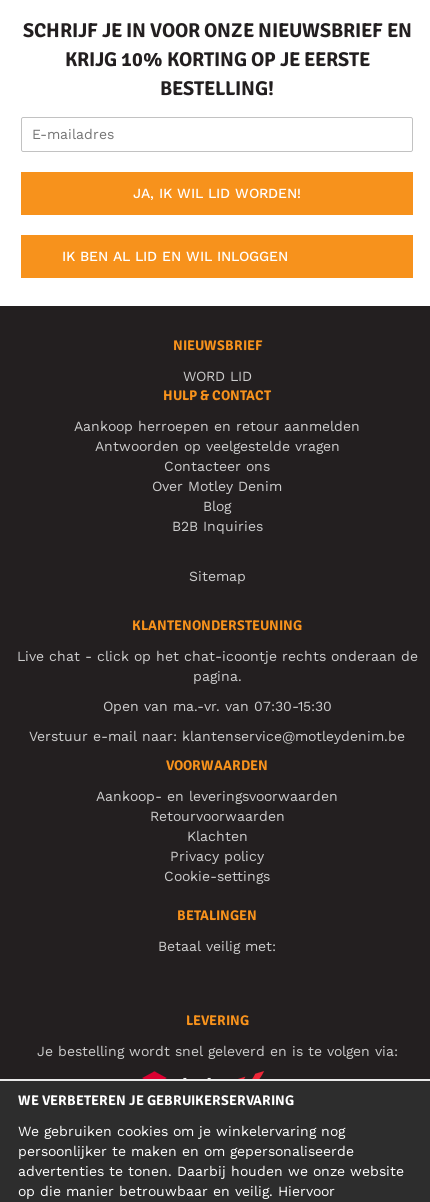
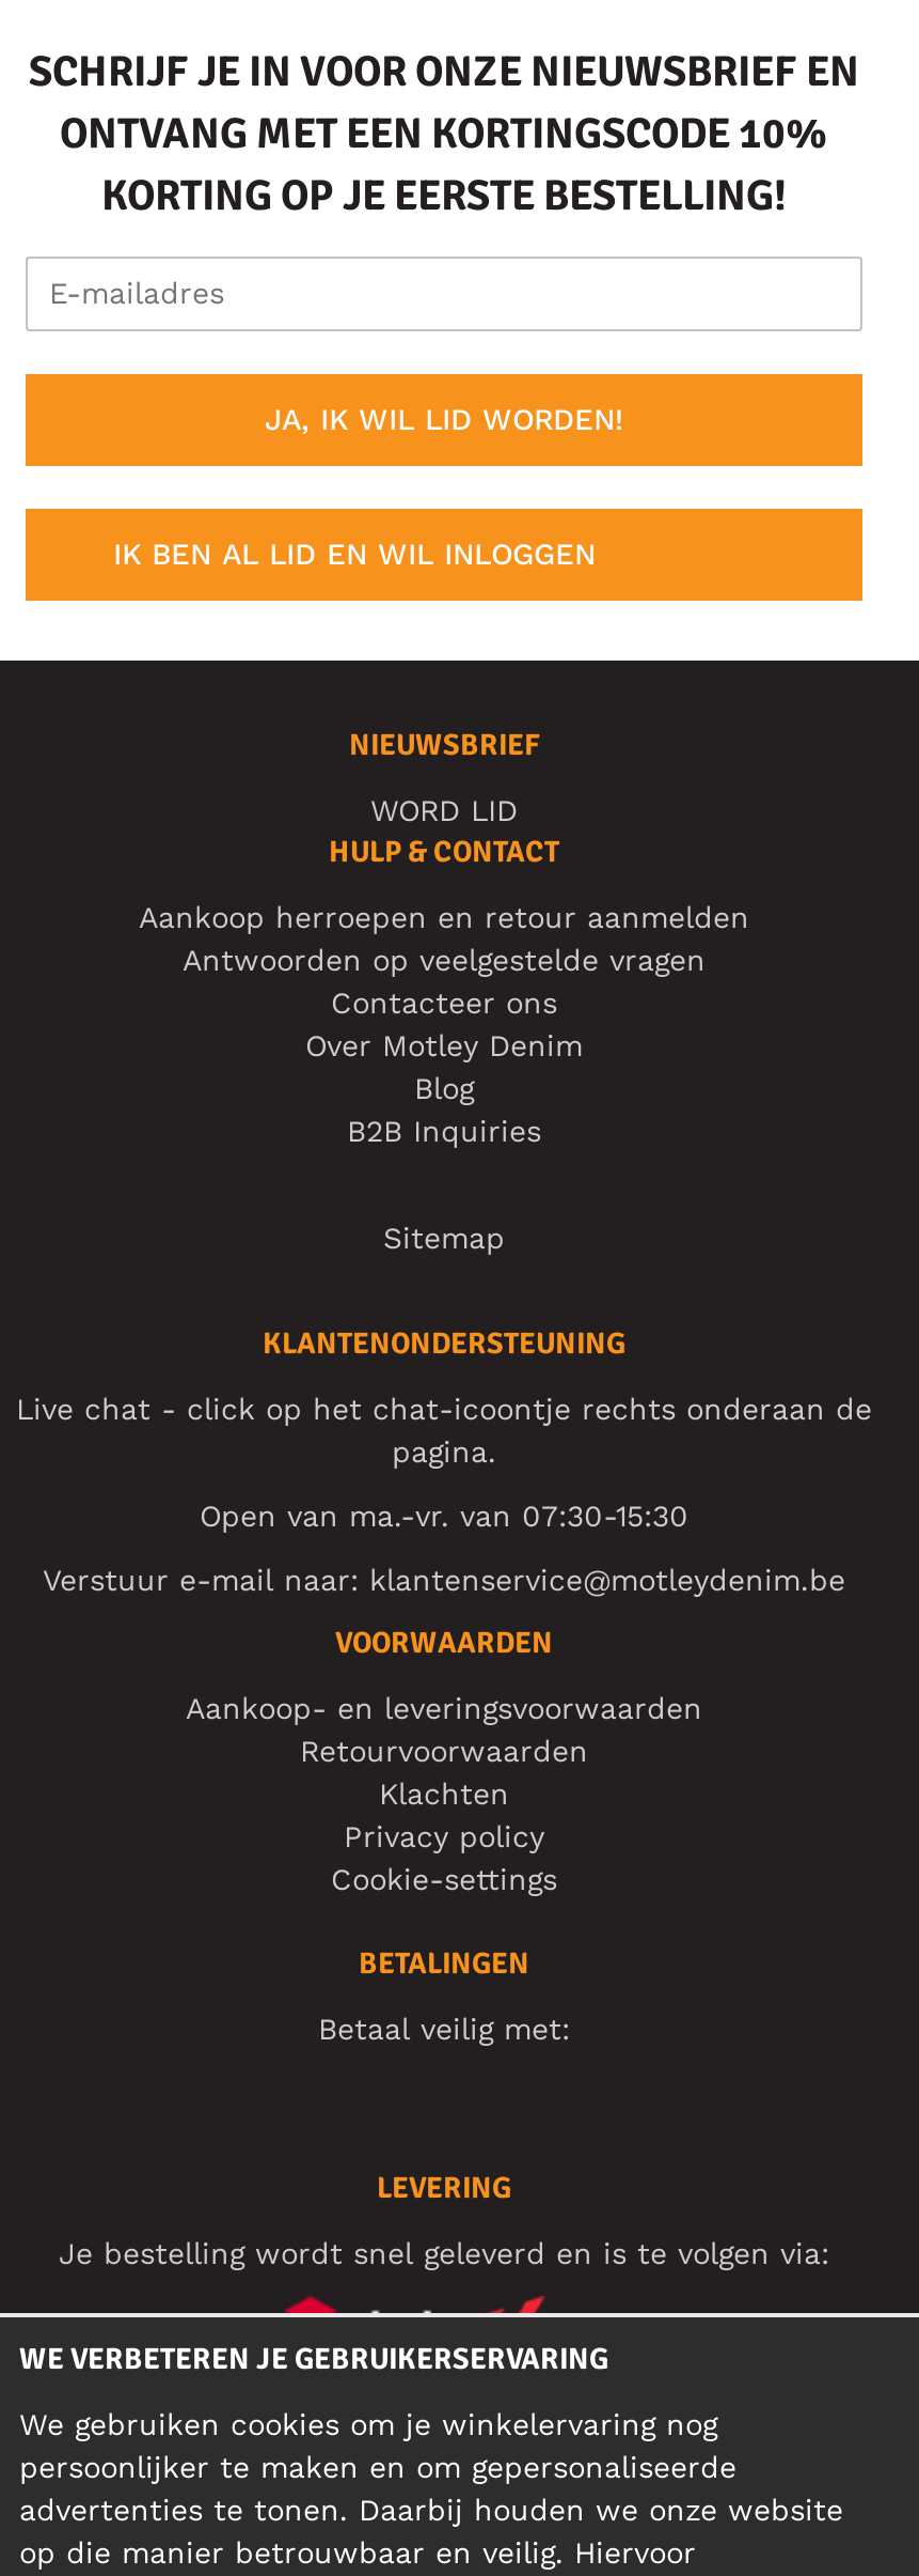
- KRIJG 10% KORTING OP JE EERSTE
- BESTELLING!
+ ONTVANG MET EEN KORTINGSCODE 10%
+ KORTING OP JE EERSTE BESTELLING!
